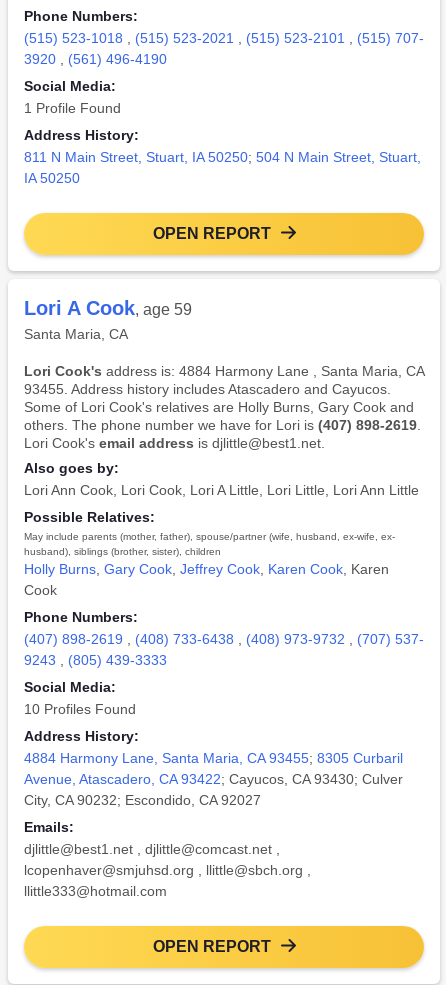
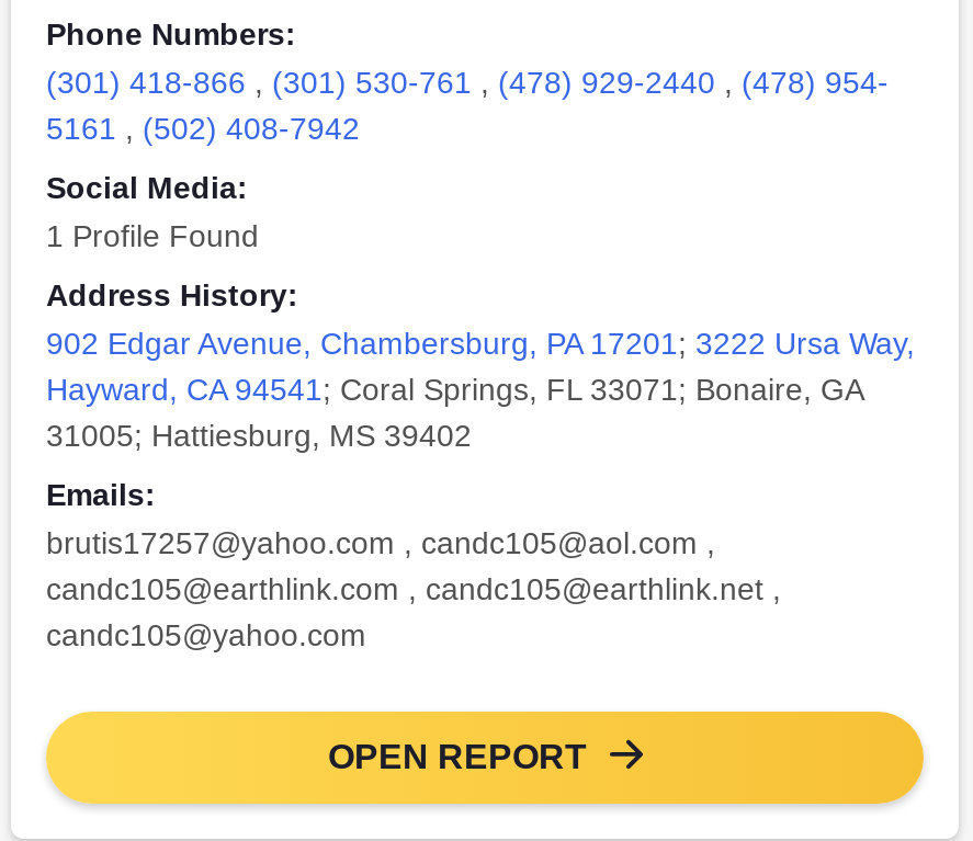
- (515) 523-1018, (515) 523-2021, (515) 523-2101, (515) 707-
+ (301) 418-866, (301) 530-761, (478) 929-2440, (478) 954-

- 3920, (561) 496-4190
+ 5161, (502) 408-7942

- 811 N Main Street, Stuart, IA 50250; 504 N Main Street, Stuart,
- IA 50250
- OPEN REPORT
- Lori A Cook, age 59
- Santa Maria, CA
- Lori Cook's address is: 4884 Harmony Lane , Santa Maria, CA
- 93455. Address history includes Atascadero and Cayucos.
- Some of Lori Cook's relatives are Holly Burns, Gary Cook and
- others. The phone number we have for Lori is (407) 898-2619.
- Lori Cook's email address is djlittle@best1.net.
- Also goes by:
- Lori Ann Cook, Lori Cook, Lori A Little, Lori Little, Lori Ann Little
- Possible Relatives:
- May include parents (mother, father), spouse/partner (wife, husband, ex-wife, ex-
- husband), siblings (brother, sister), children
- Holly Burns, Gary Cook, Jeffrey Cook, Karen Cook, Karen
- Cook
- Phone Numbers:
- (407) 898-2619, (408) 733-6438, (408) 973-9732, (707) 537-
- 9243, (805) 439-3333
- Social Media:
- 10 Profiles Found
- Address History:
- 4884 Harmony Lane, Santa Maria, CA 93455; 8305 Curbaril
- Avenue, Atascadero, CA 93422; Cayucos, CA 93430; Culver
- City, CA 90232; Escondido, CA 92027
+ 902 Edgar Avenue, Chambersburg, PA 17201; 3222 Ursa Way,
+ Hayward, CA 94541; Coral Springs, FL 33071; Bonaire, GA
+ 31005; Hattiesburg, MS 39402

- djlittle@best1.net, djlittle@comcast.net,
- lcopenhaver@smjuhsd.org, llittle@sbch.org,
- llittle333@hotmail.com
+ brutis17257@yahoo.com, candc105@aol.com,
+ candc105@earthlink.com, candc105@earthlink.net,
+ candc105@yahoo.com
